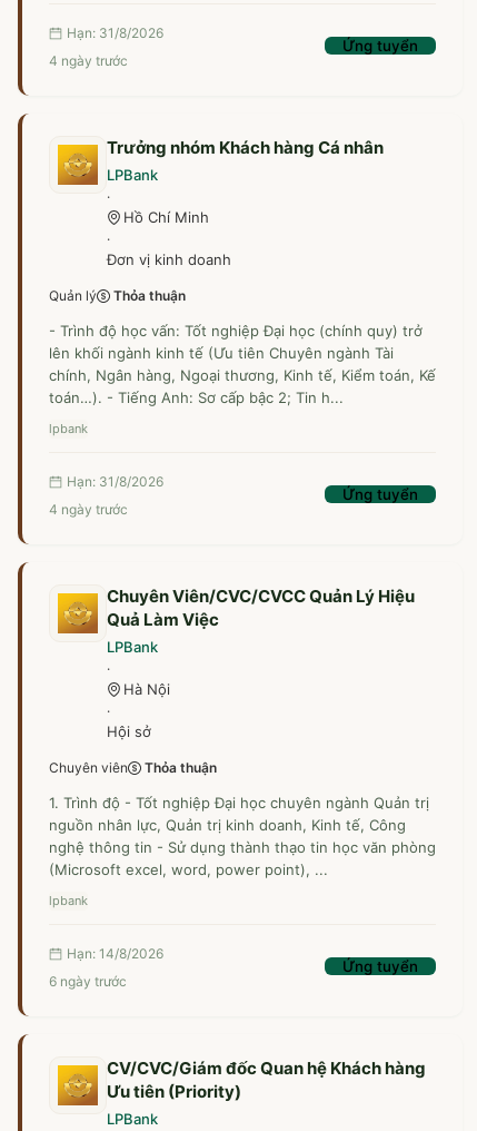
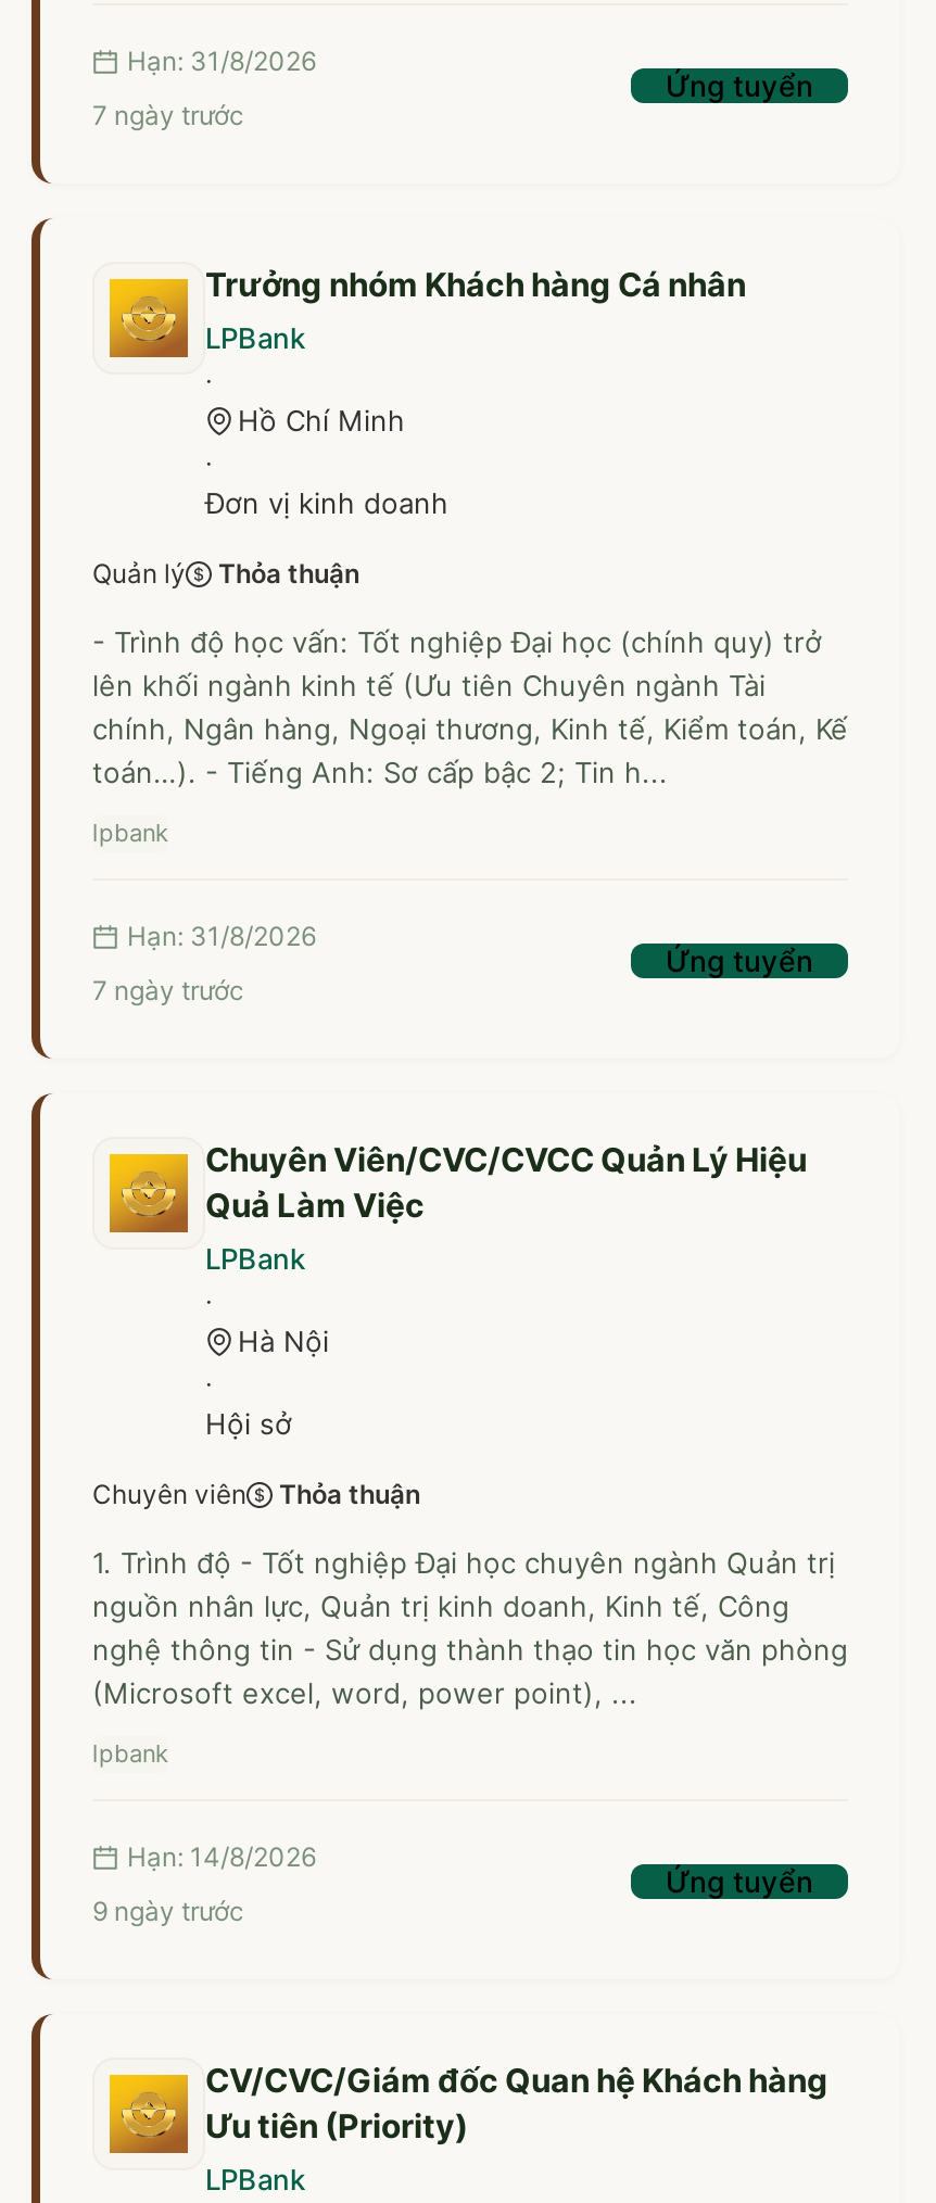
- 4 ngày trước
+ 7 ngày trước

- 4 ngày trước
+ 7 ngày trước

- 6 ngày trước
+ 9 ngày trước
